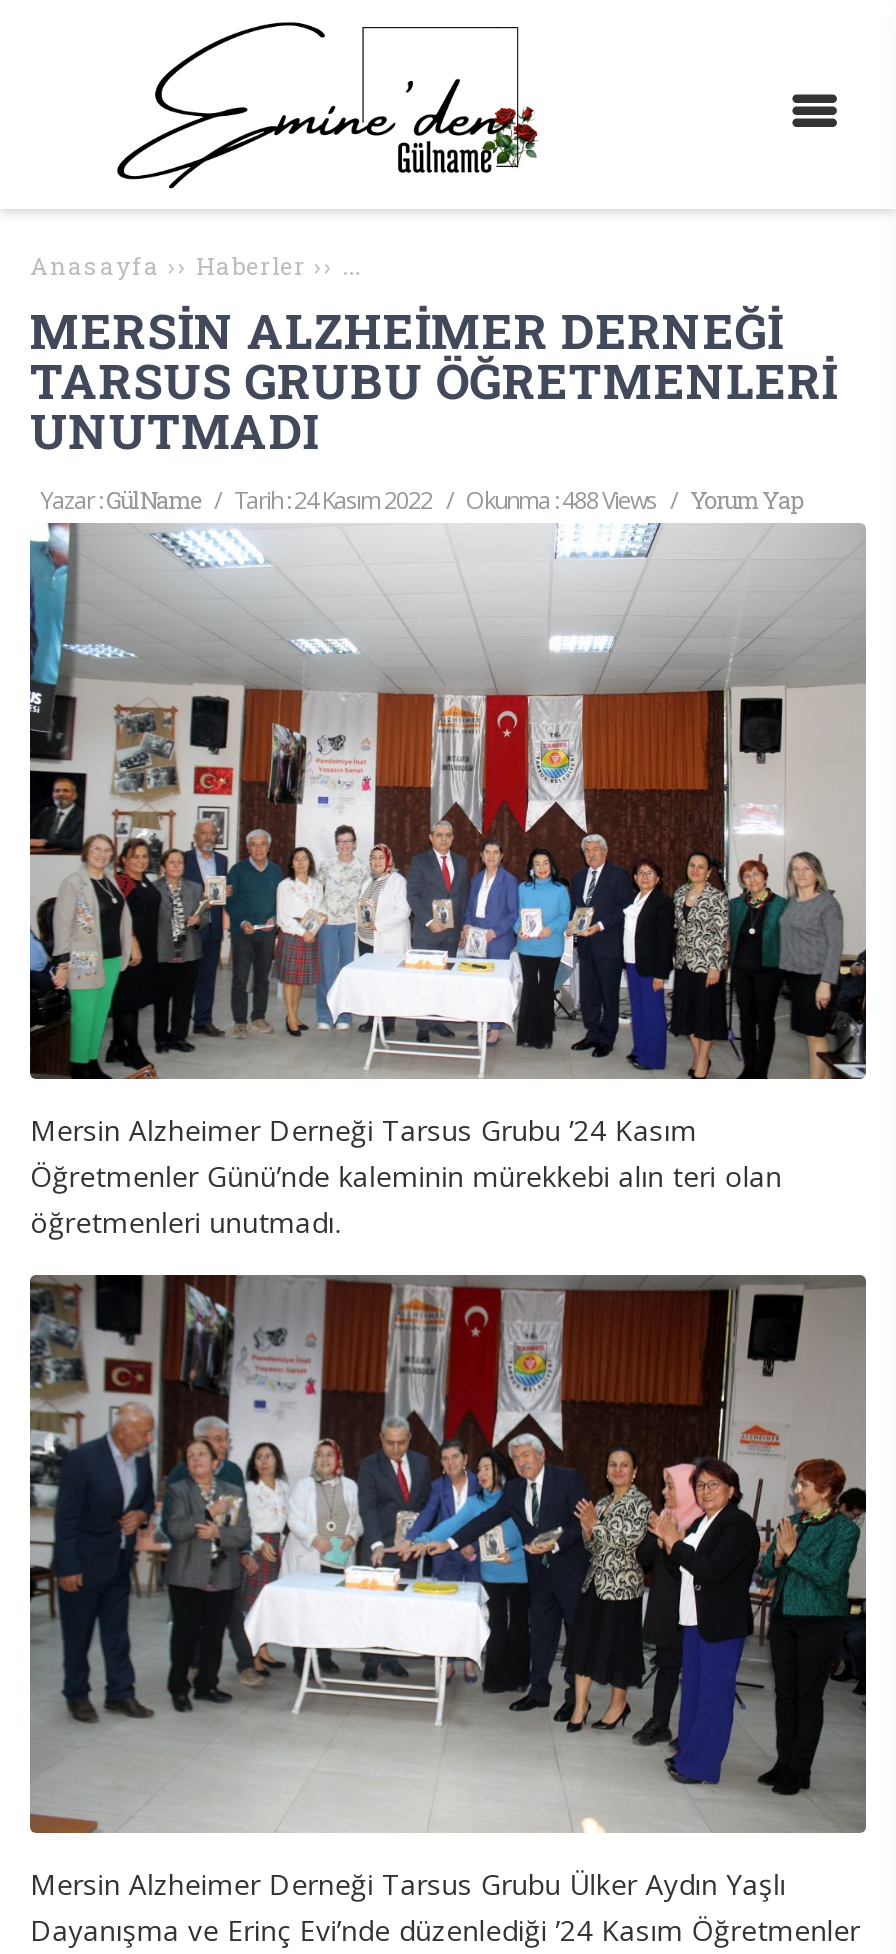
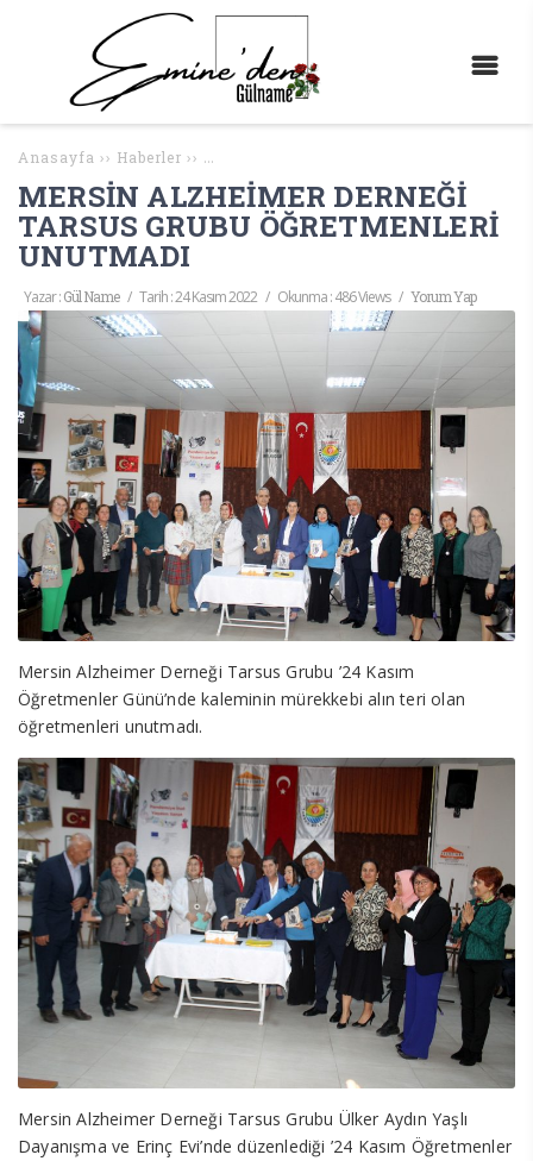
- Yazar :Gül Name / Tarih :24 Kasım 2022 / Okunma : 488 Views / Yorum Yap
+ Yazar :Gül Name / Tarih :24 Kasım 2022 / Okunma : 486 Views / Yorum Yap
